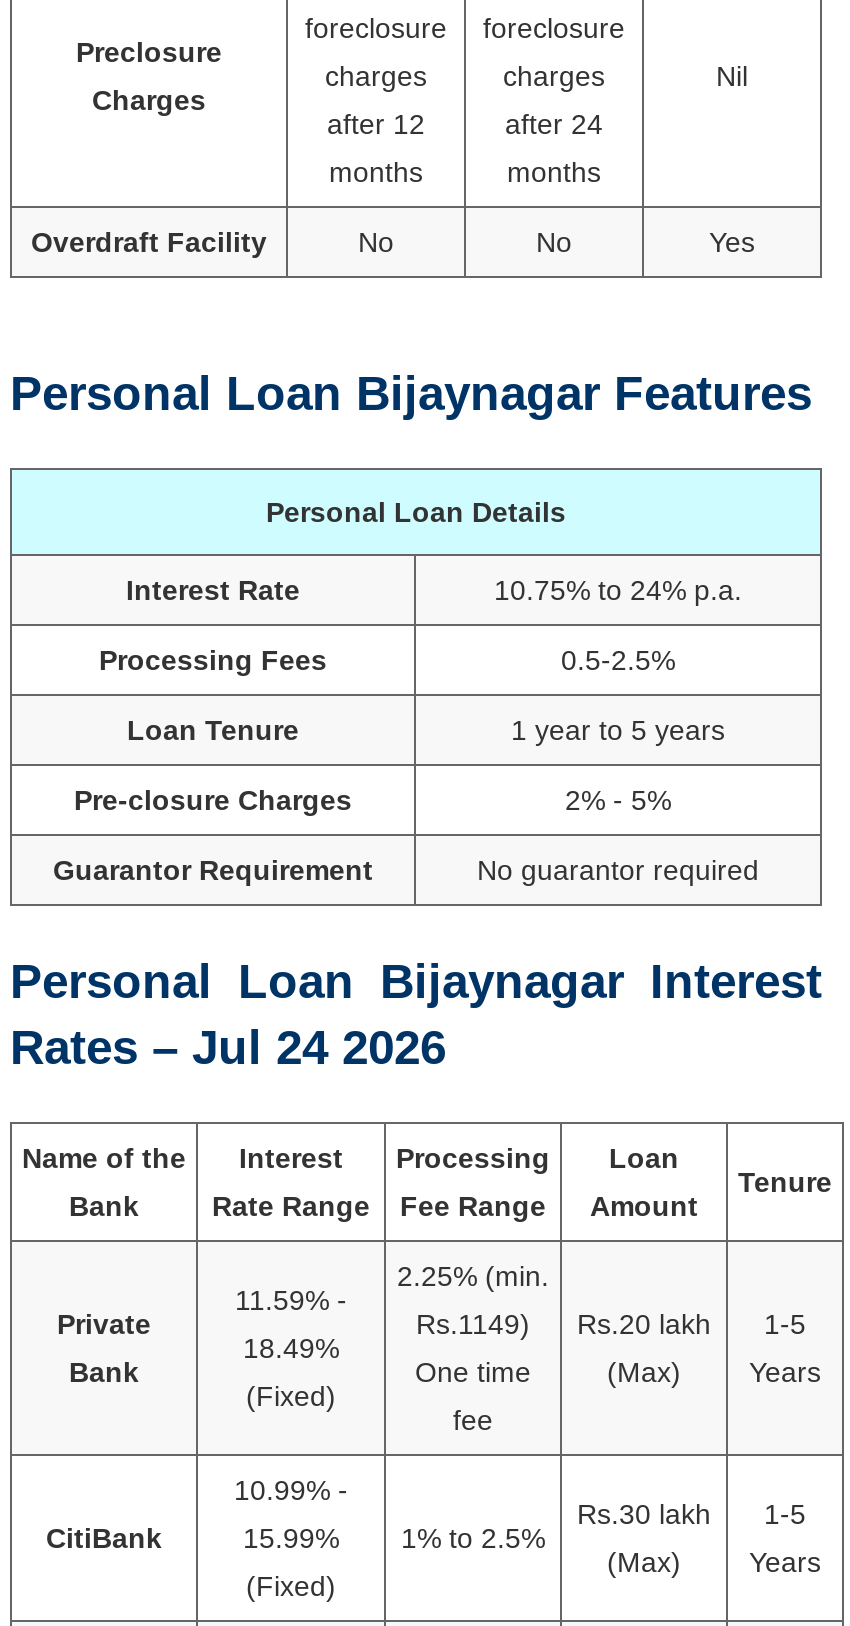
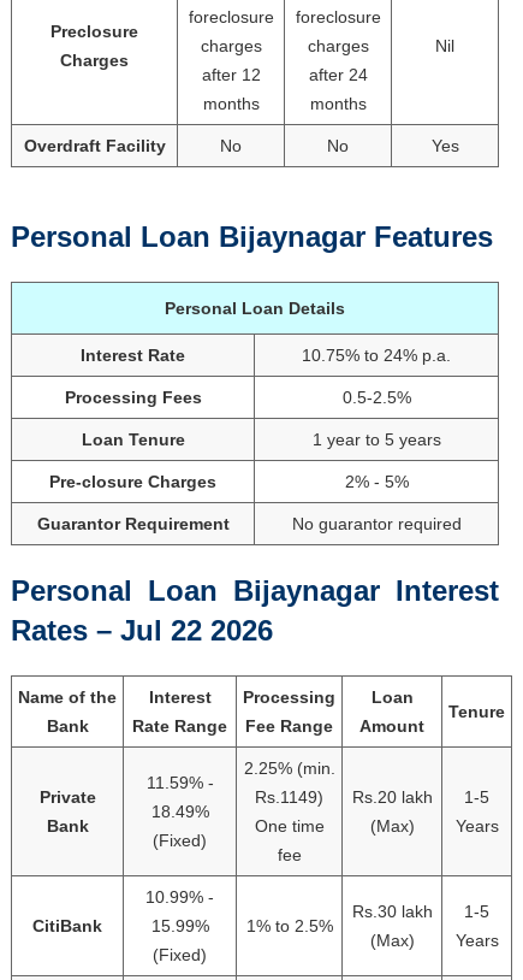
- Rates – Jul 24 2026
+ Rates – Jul 22 2026
